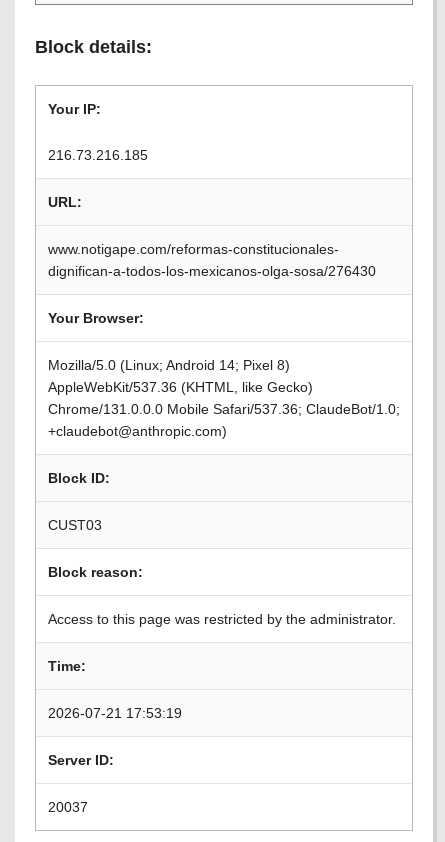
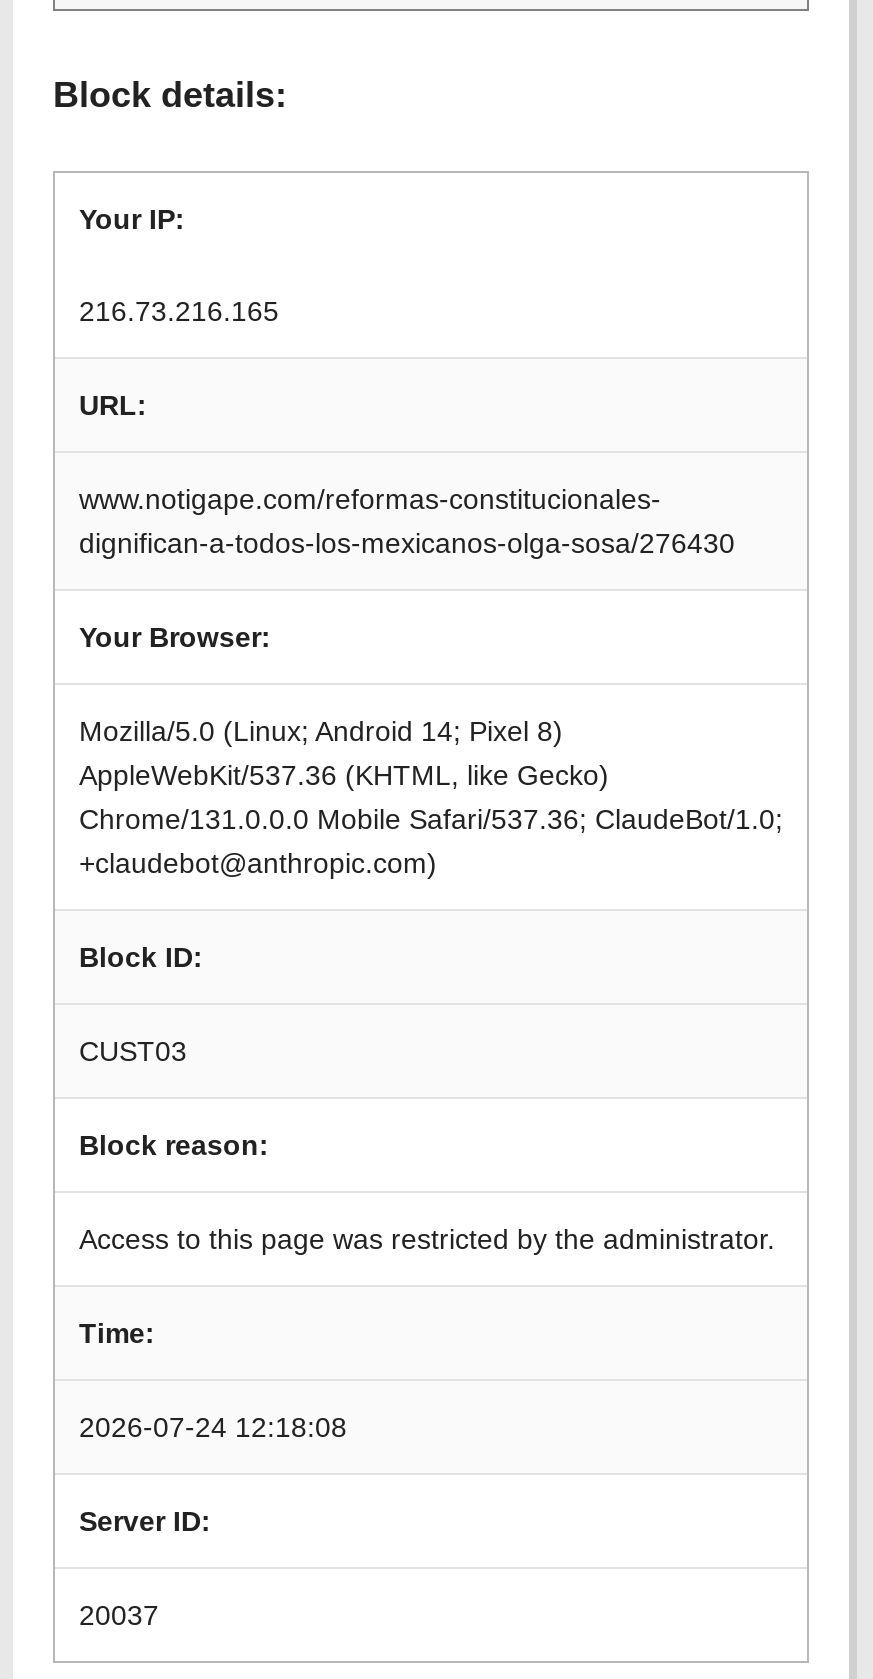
- 216.73.216.185
+ 216.73.216.165

- 2026-07-21 17:53:19
+ 2026-07-24 12:18:08
